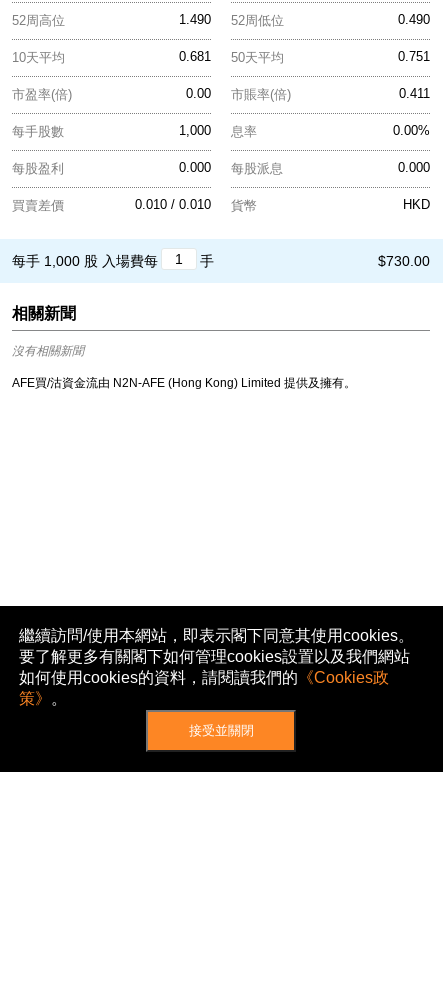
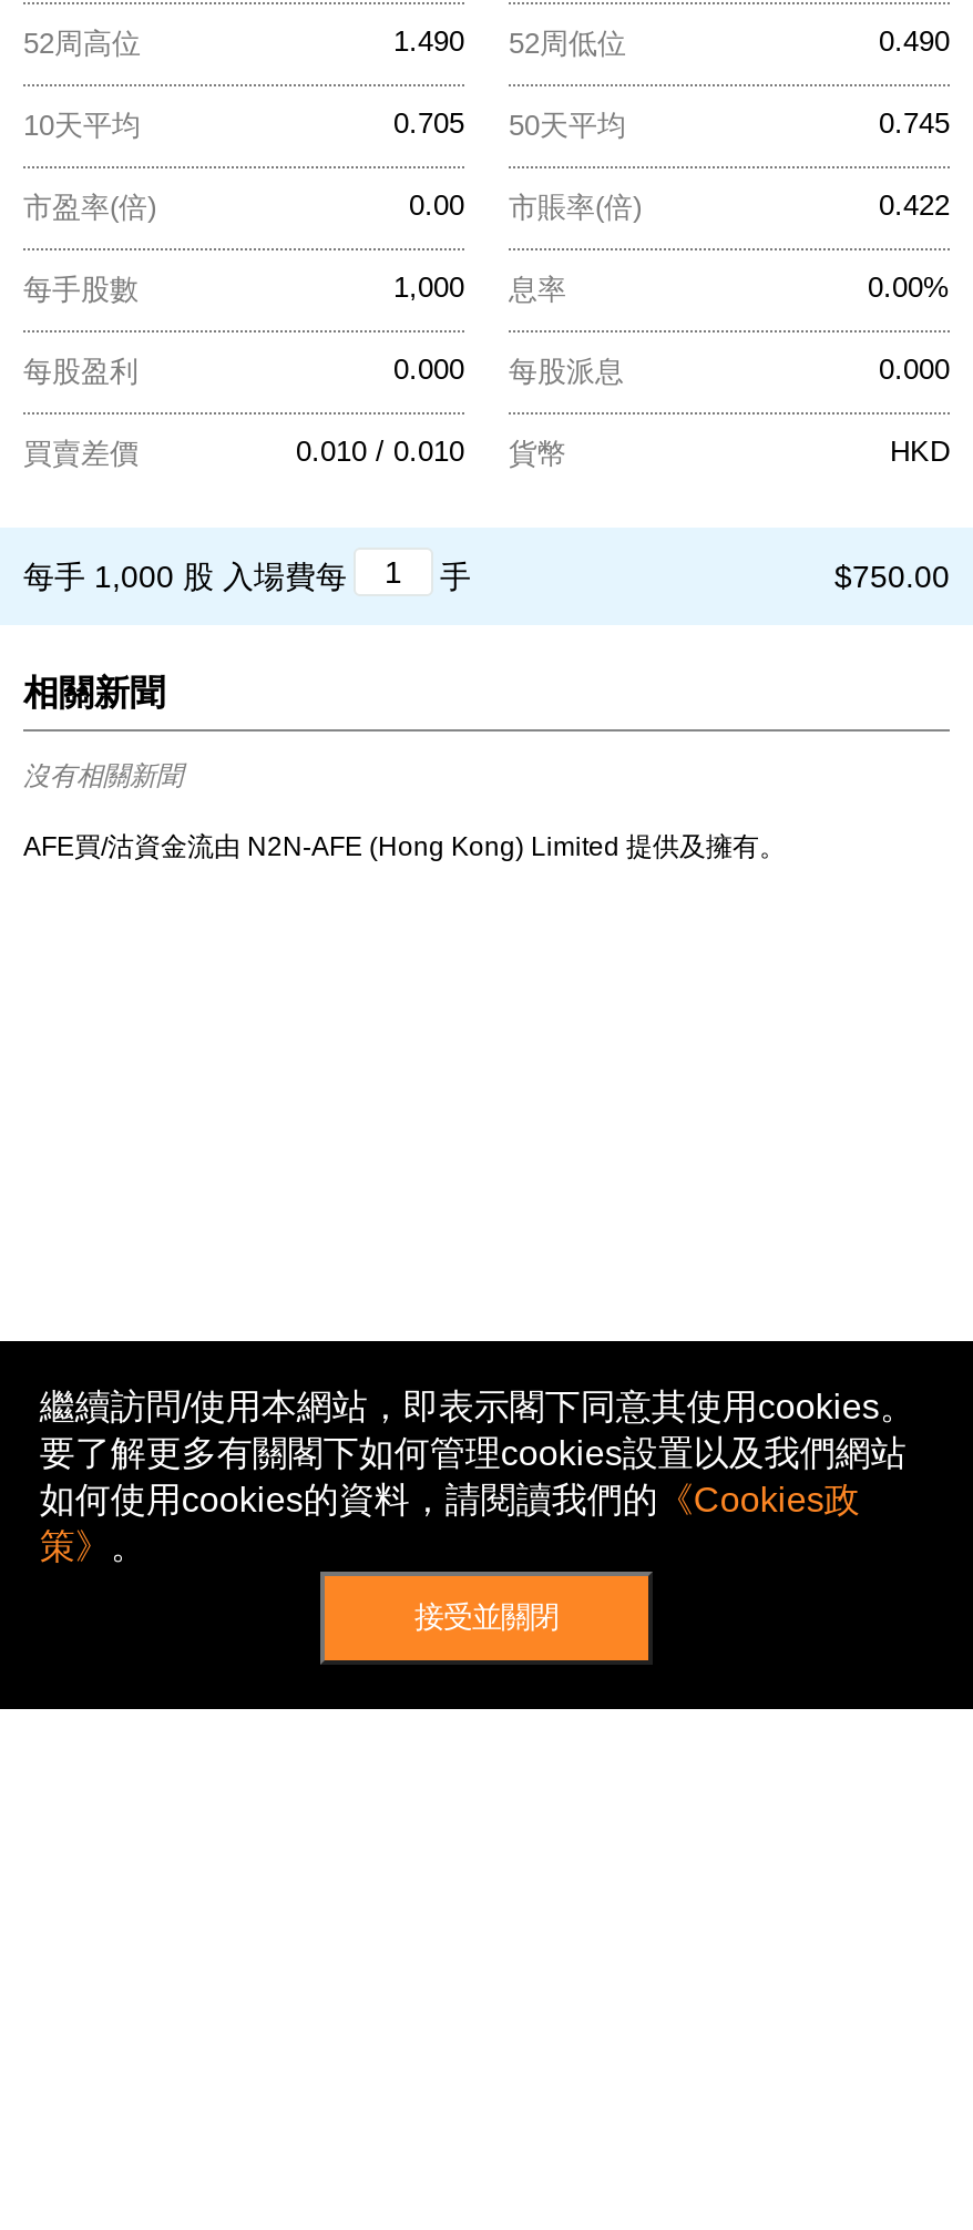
- 0.681 50天平均
+ 0.705 50天平均

- 0.751
+ 0.745

- 0.411
+ 0.422

- $730.00
+ $750.00
